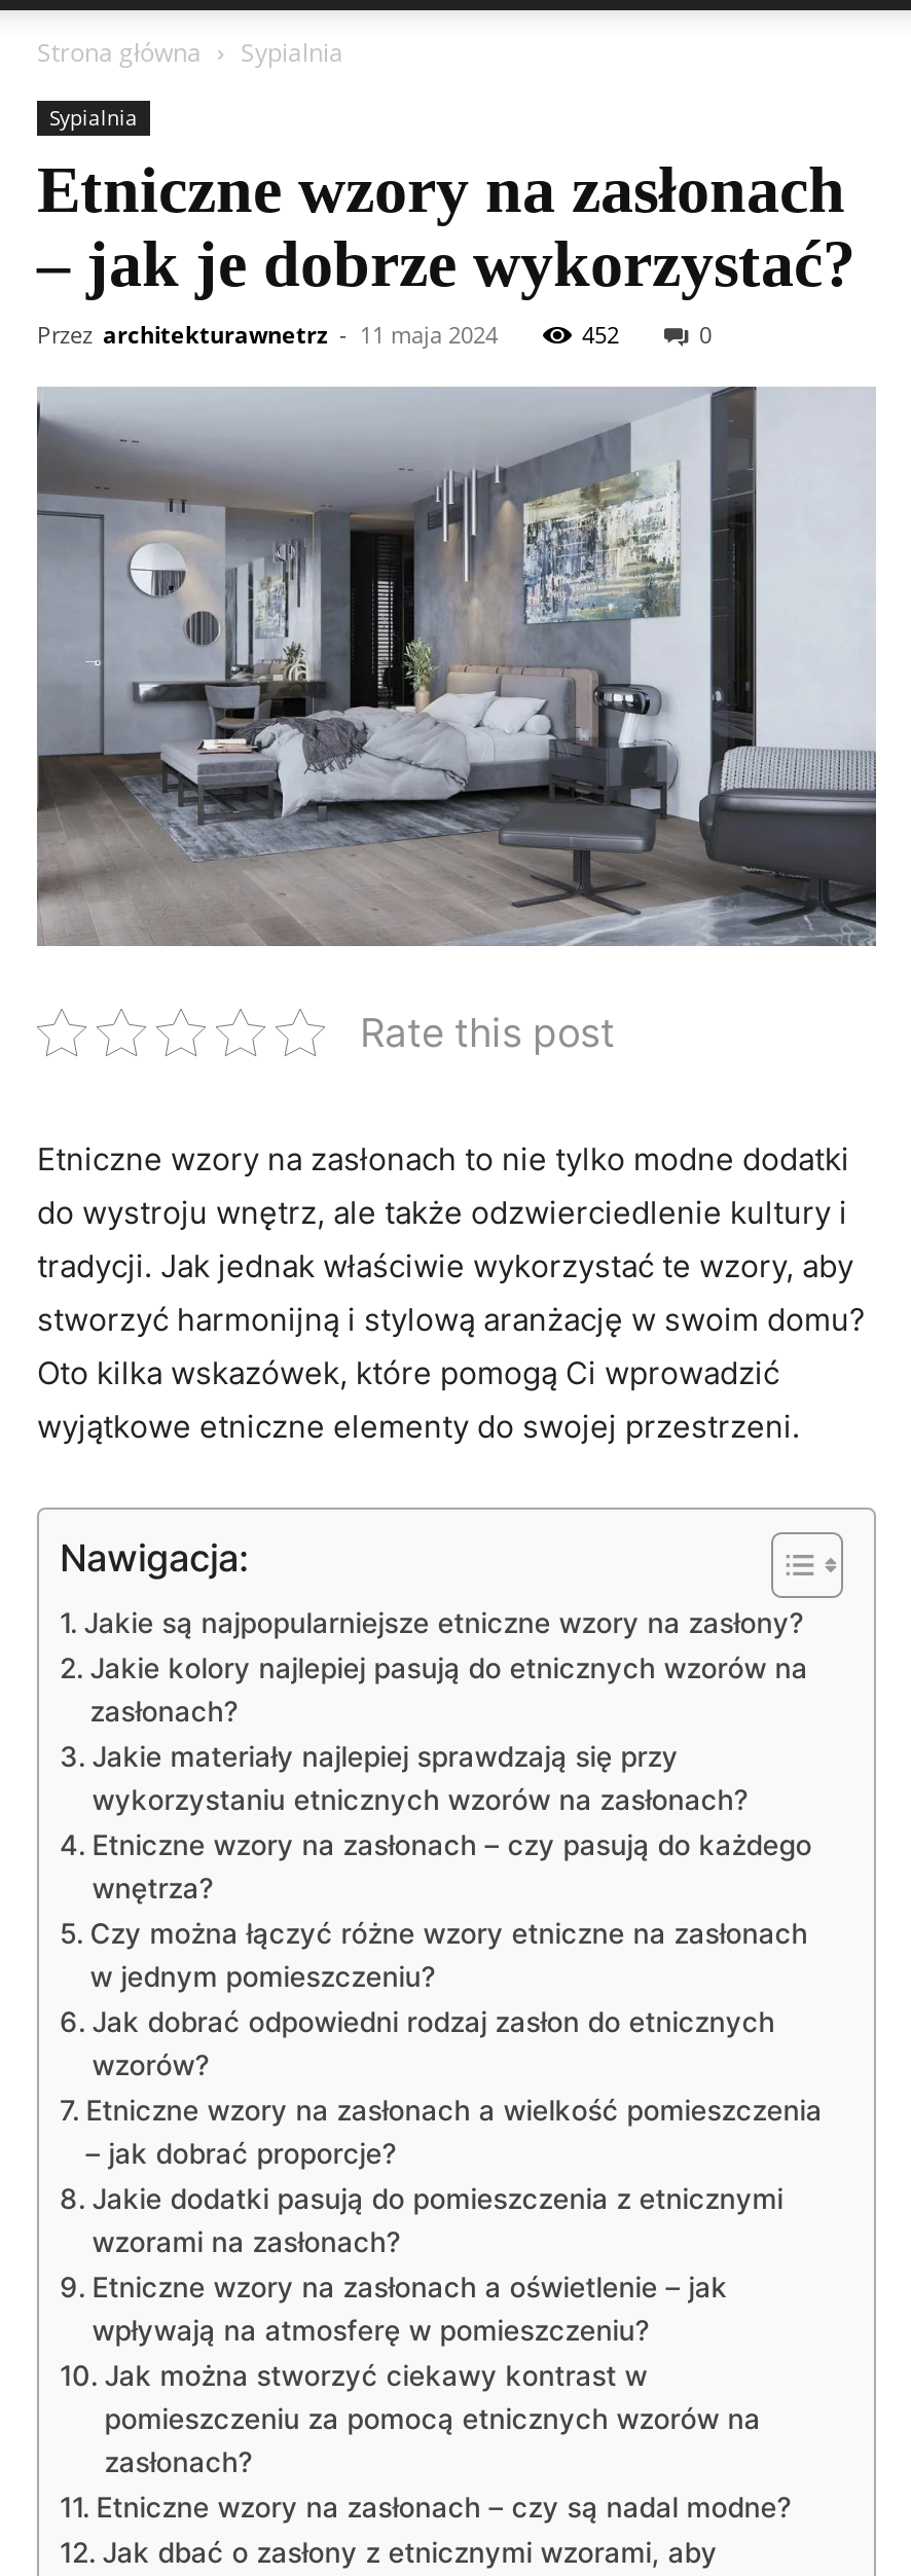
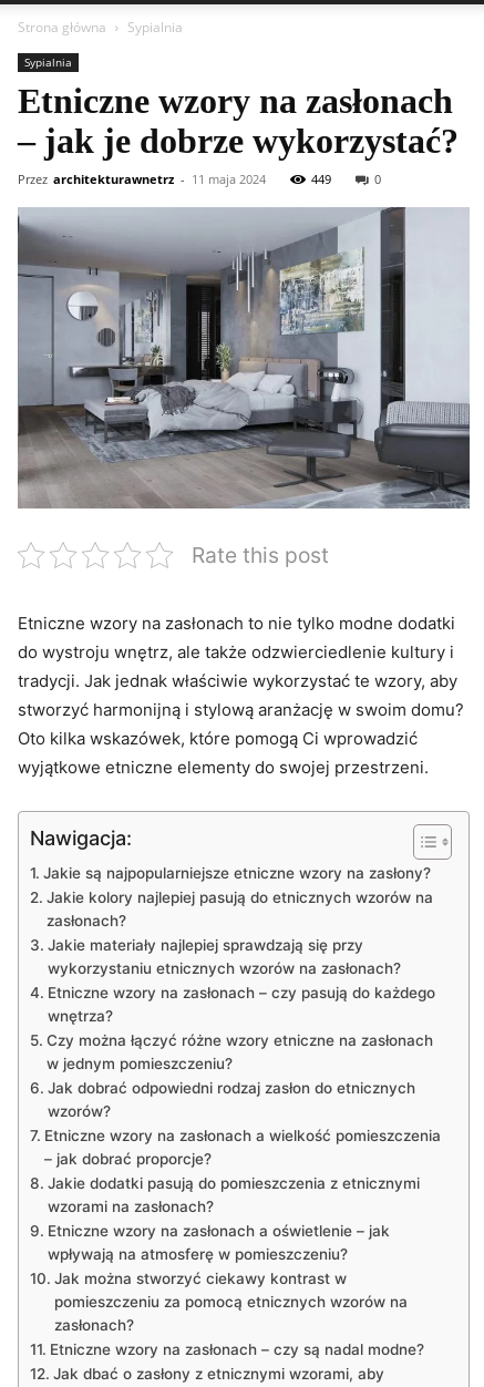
- 452
+ 449
